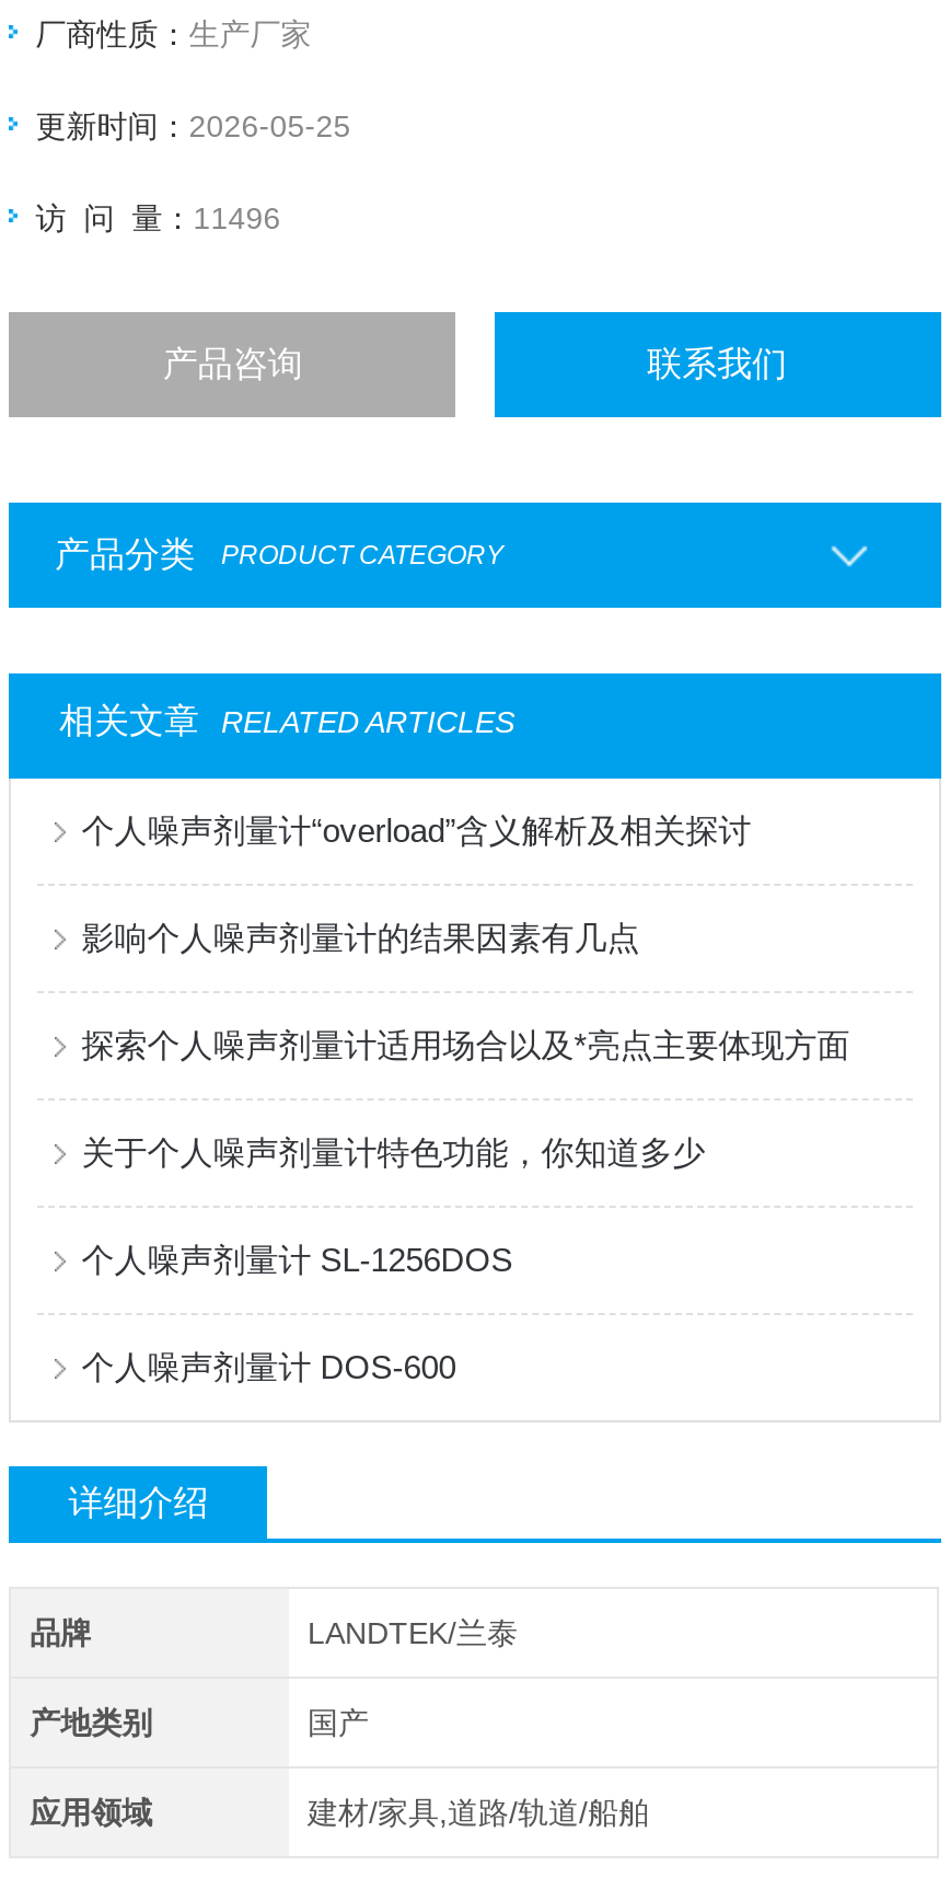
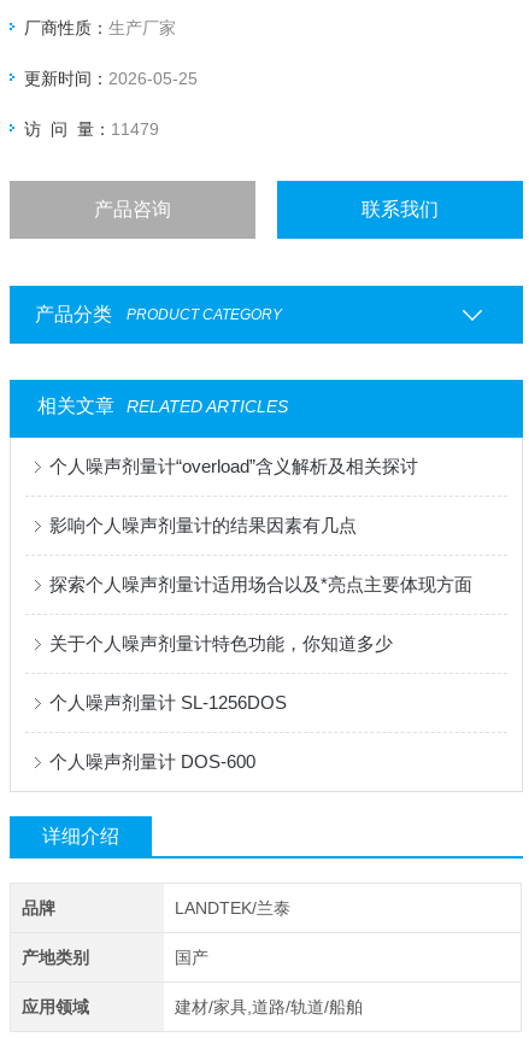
- 访 问 量：11496
+ 访 问 量：11479
